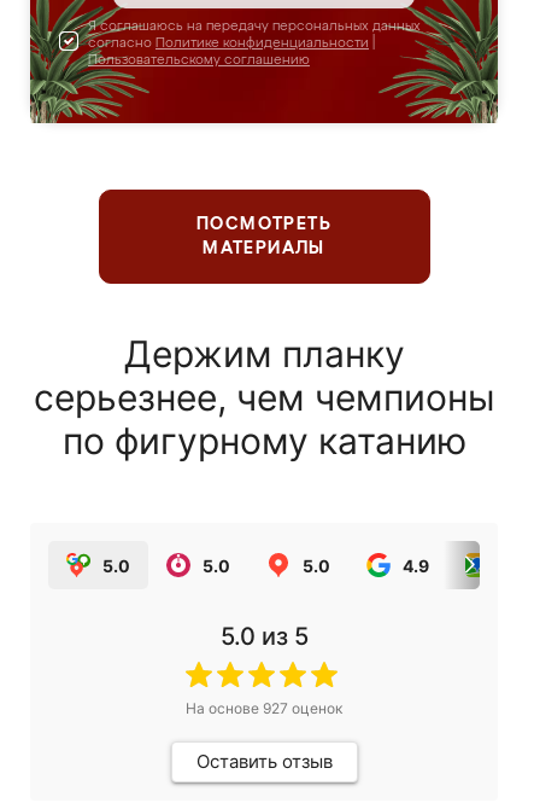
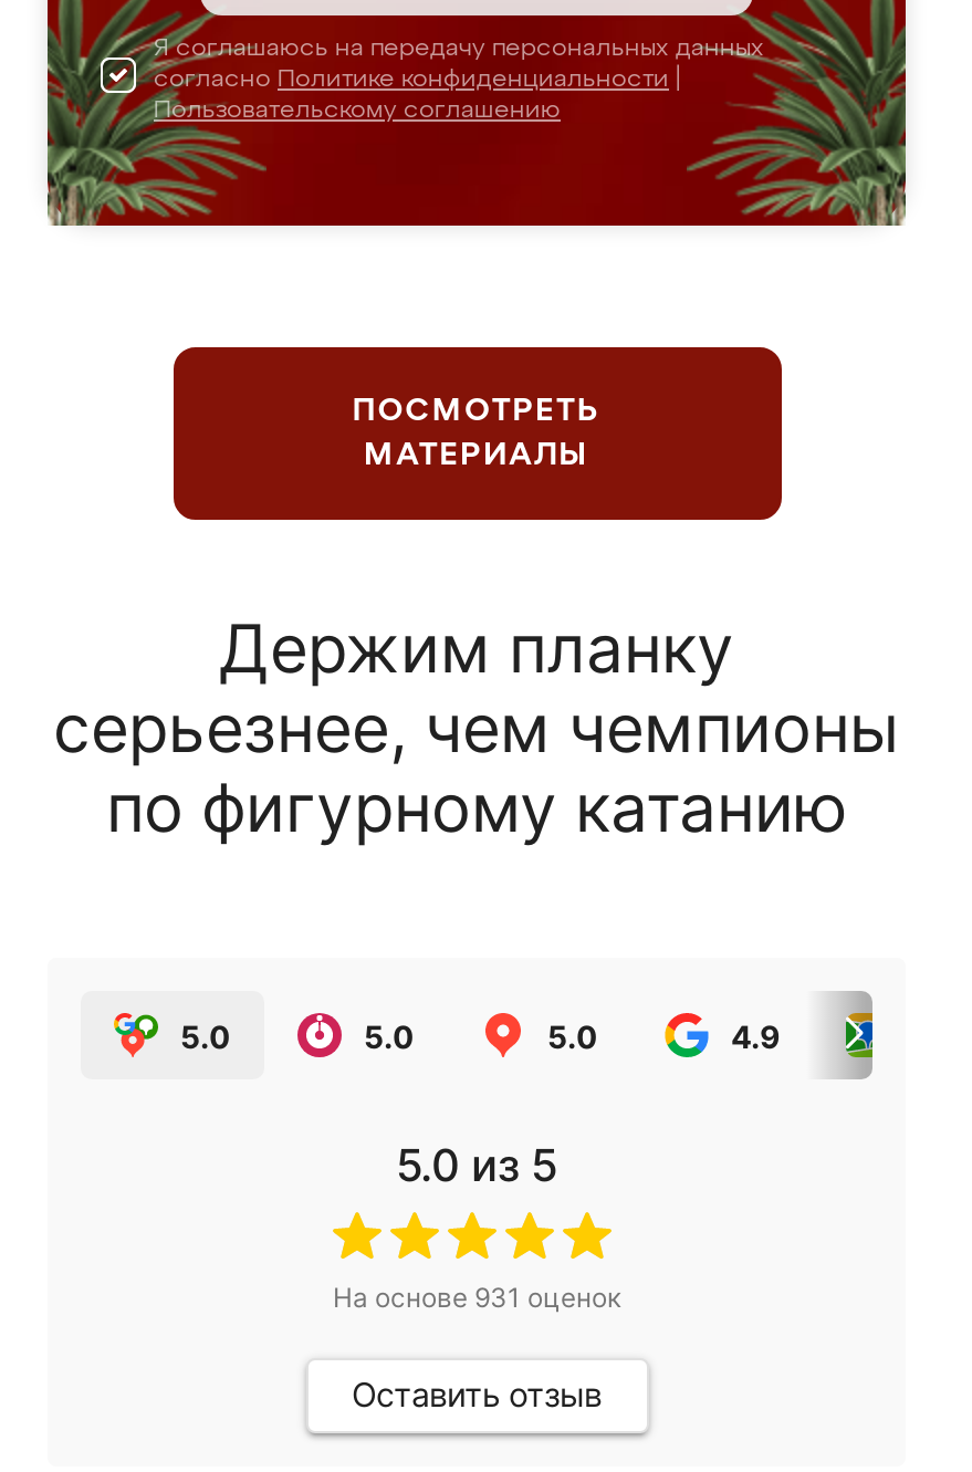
- На основе 927 оценок
+ На основе 931 оценок
